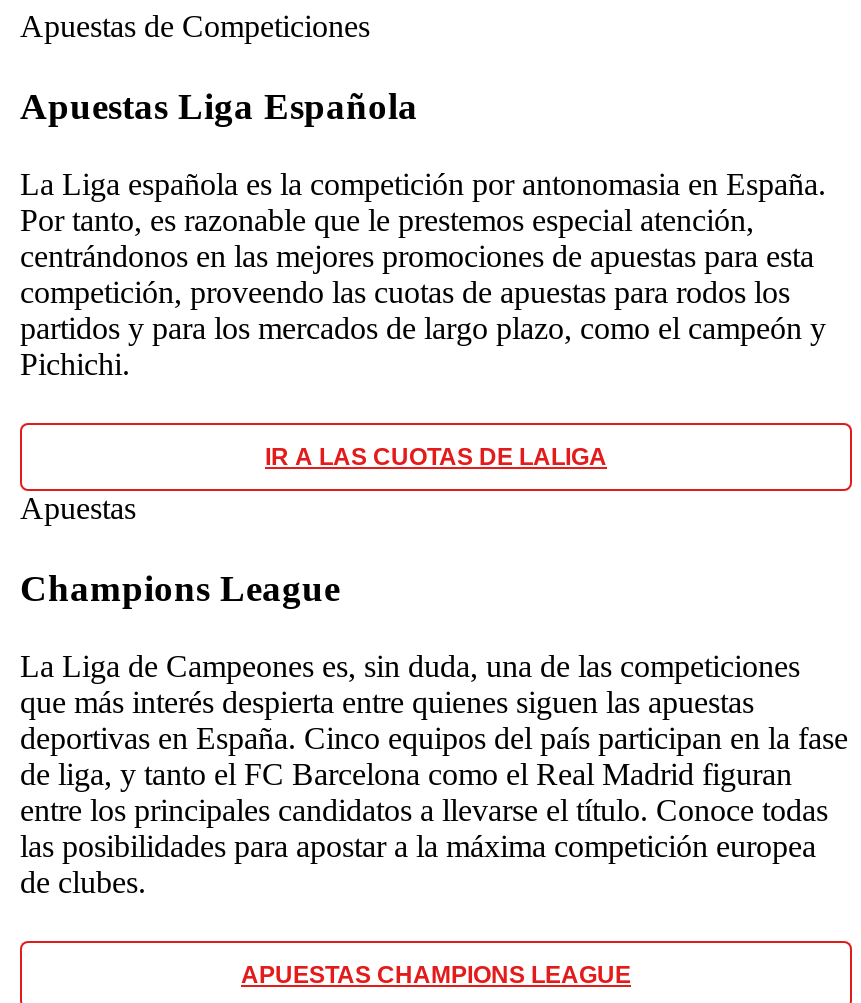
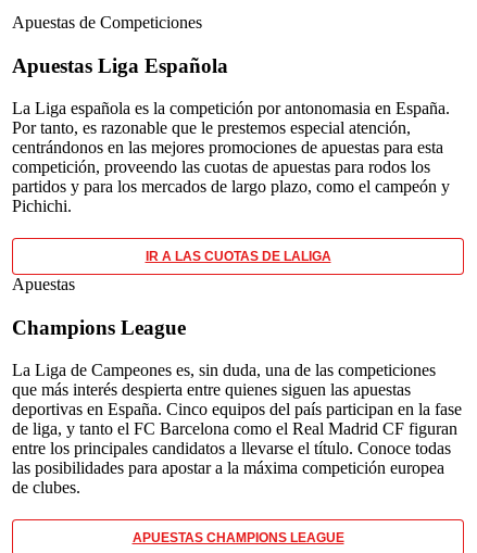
- de liga, y tanto el FC Barcelona como el Real Madrid figuran
+ de liga, y tanto el FC Barcelona como el Real Madrid CF figuran
